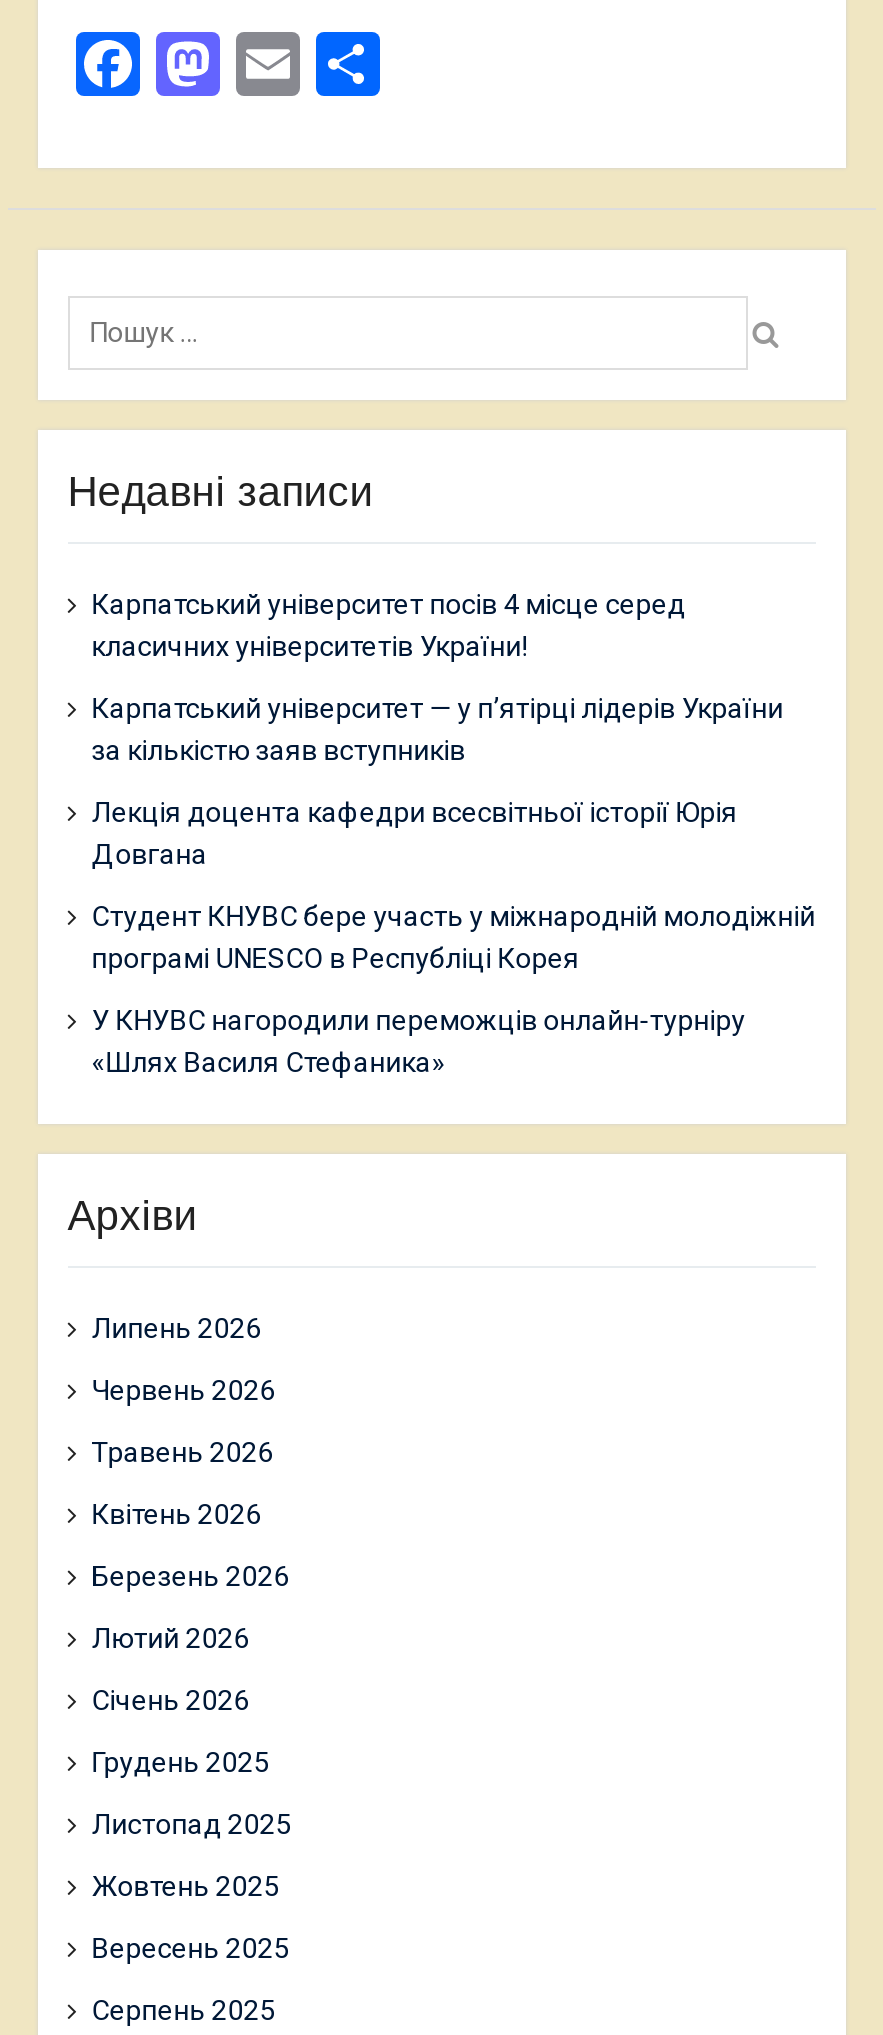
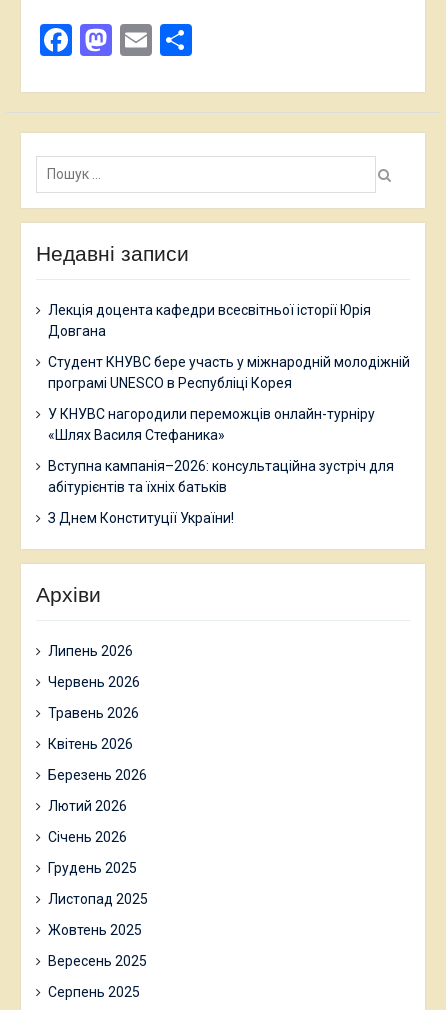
- Карпатський університет посів 4 місце серед
- класичних університетів України!
- Карпатський університет — у п’ятірці лідерів України
- за кількістю заяв вступників

moved up: Лекція доцента кафедри всесвітньої історії Юрія | Довгана | Студент КНУВС бере участь у міжнародній молодіжній | програмі UNESCO в Республіці Корея | У КНУВС нагородили переможців онлайн-турніру | «Шлях Василя Стефаника»

+ Вступна кампанія–2026: консультаційна зустріч для
+ абітурієнтів та їхніх батьків
+ З Днем Конституції України!
